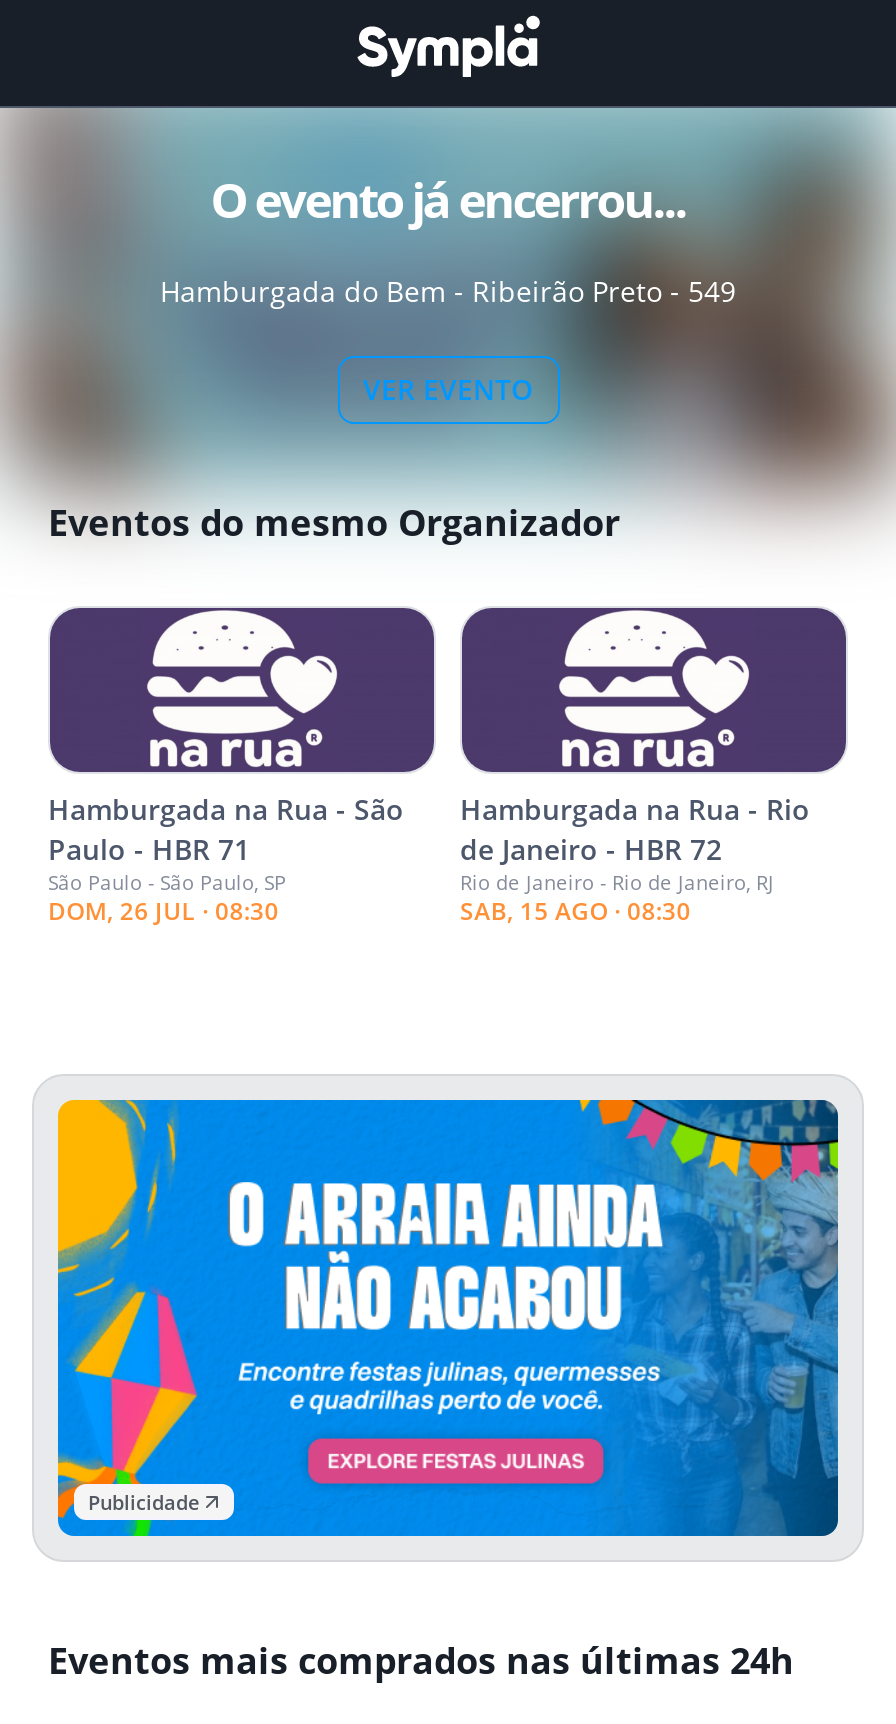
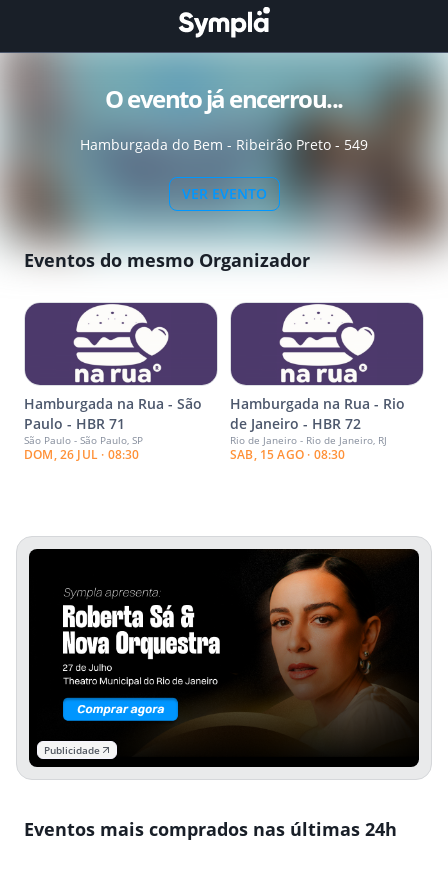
- [image]
+ [image]
